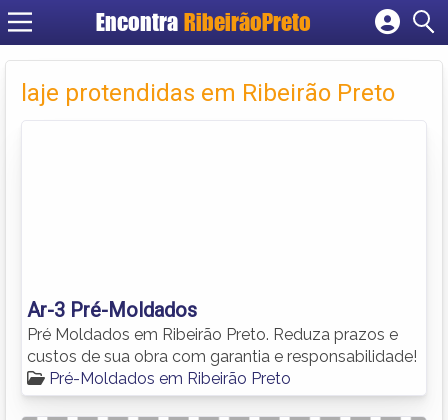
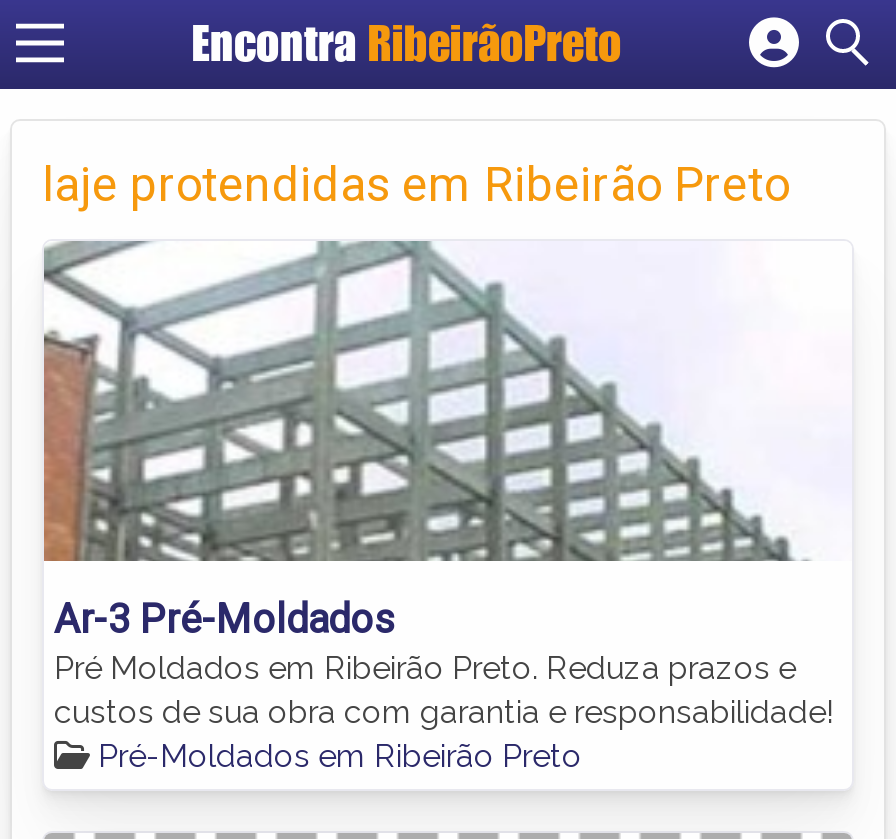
+ [image]
